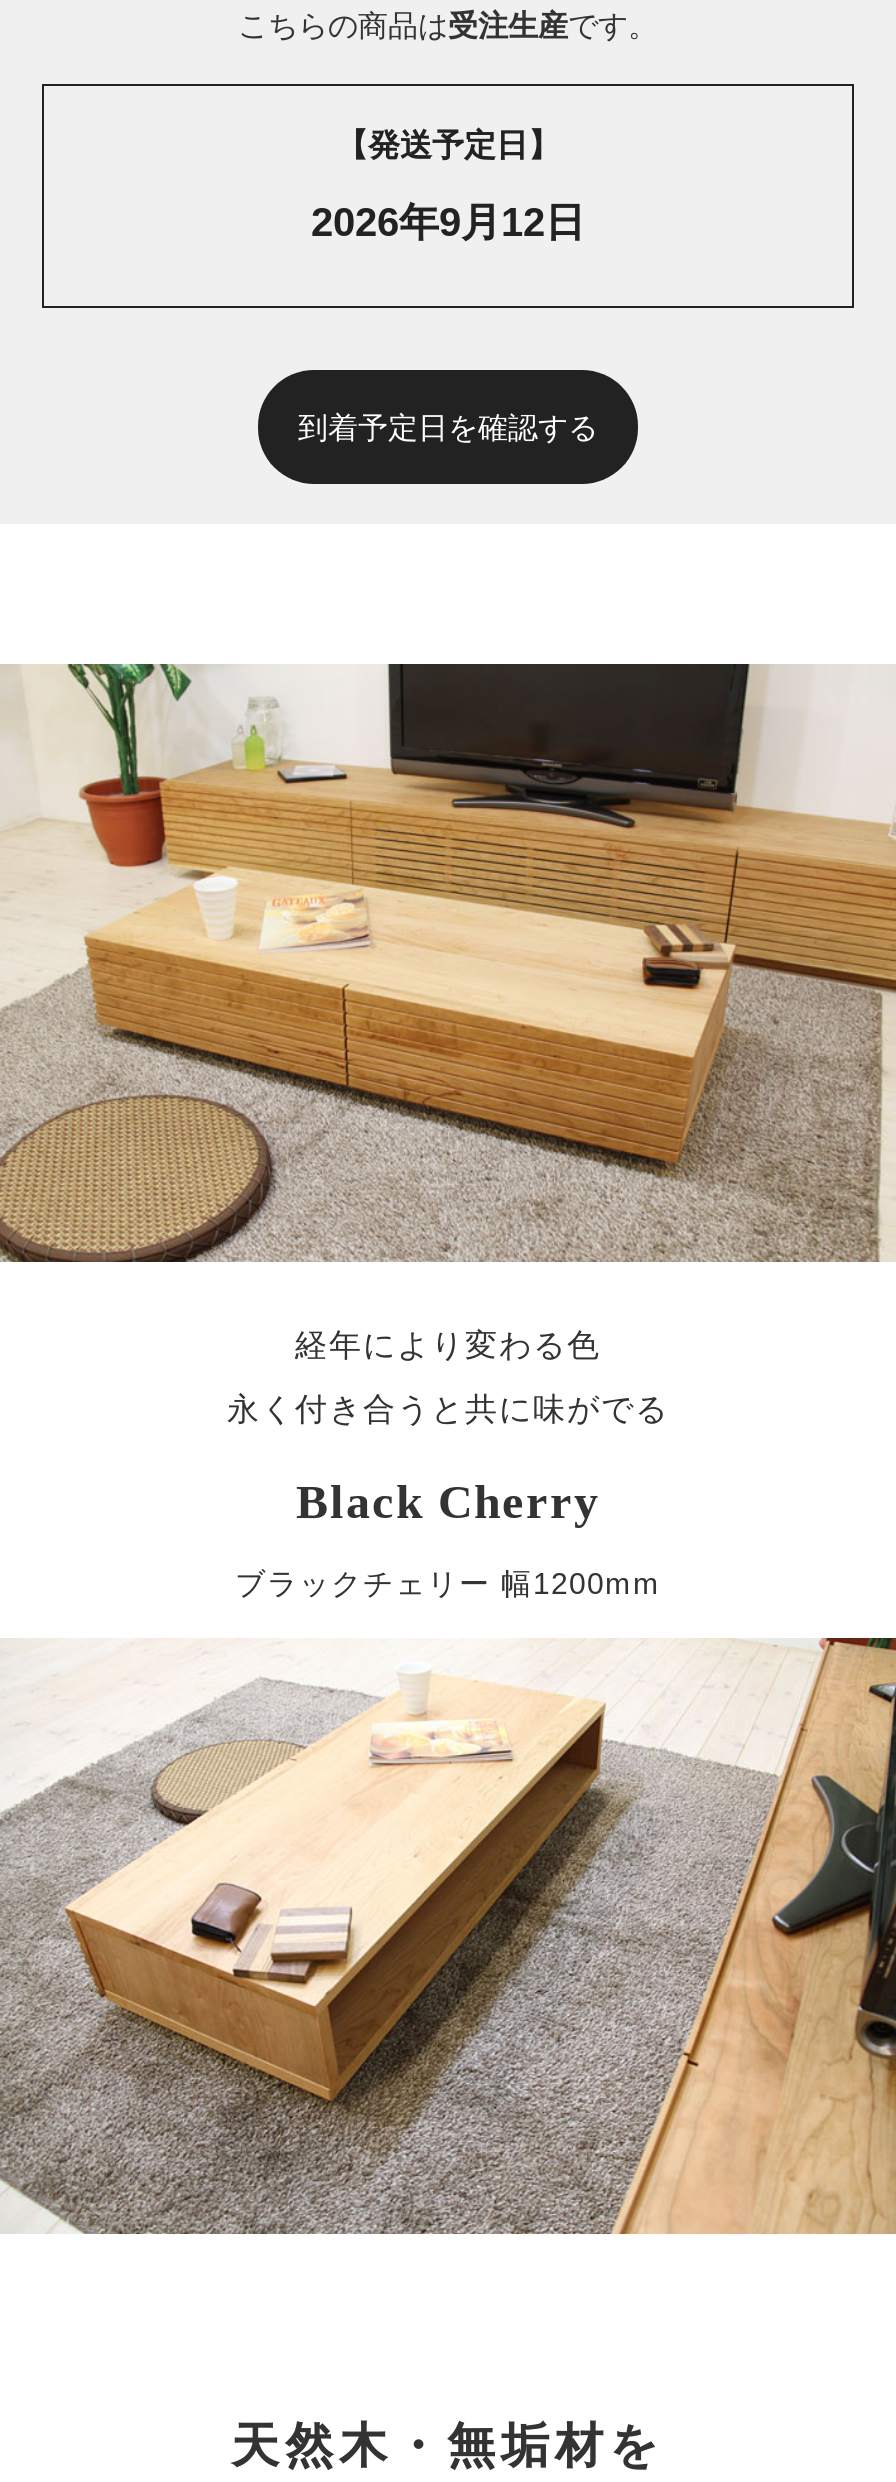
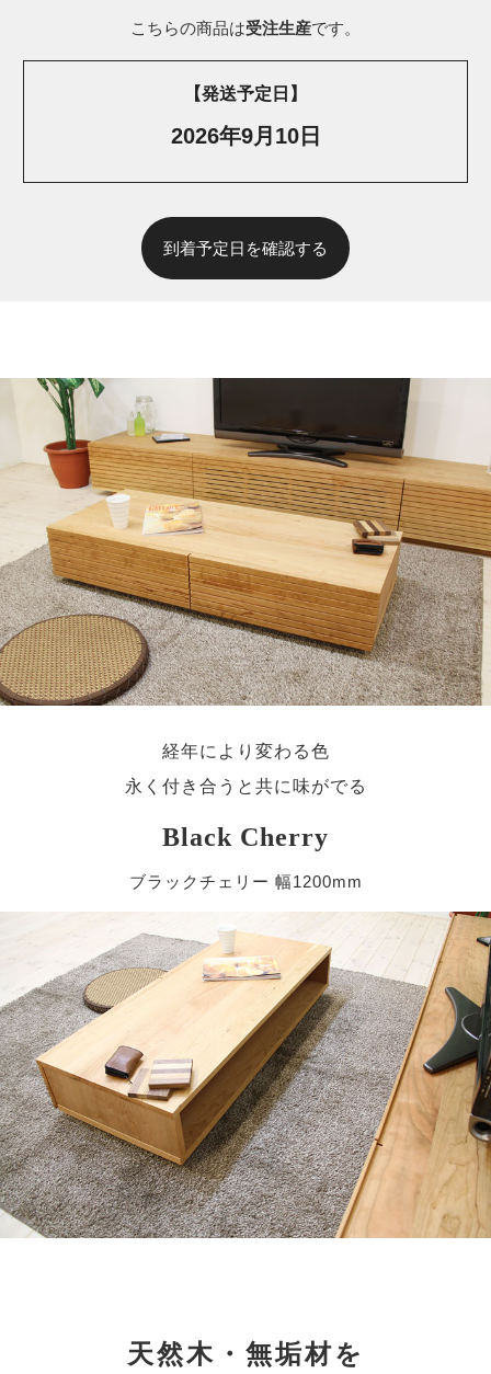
- 2026年9月12日
+ 2026年9月10日
